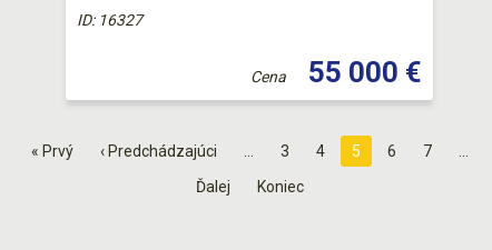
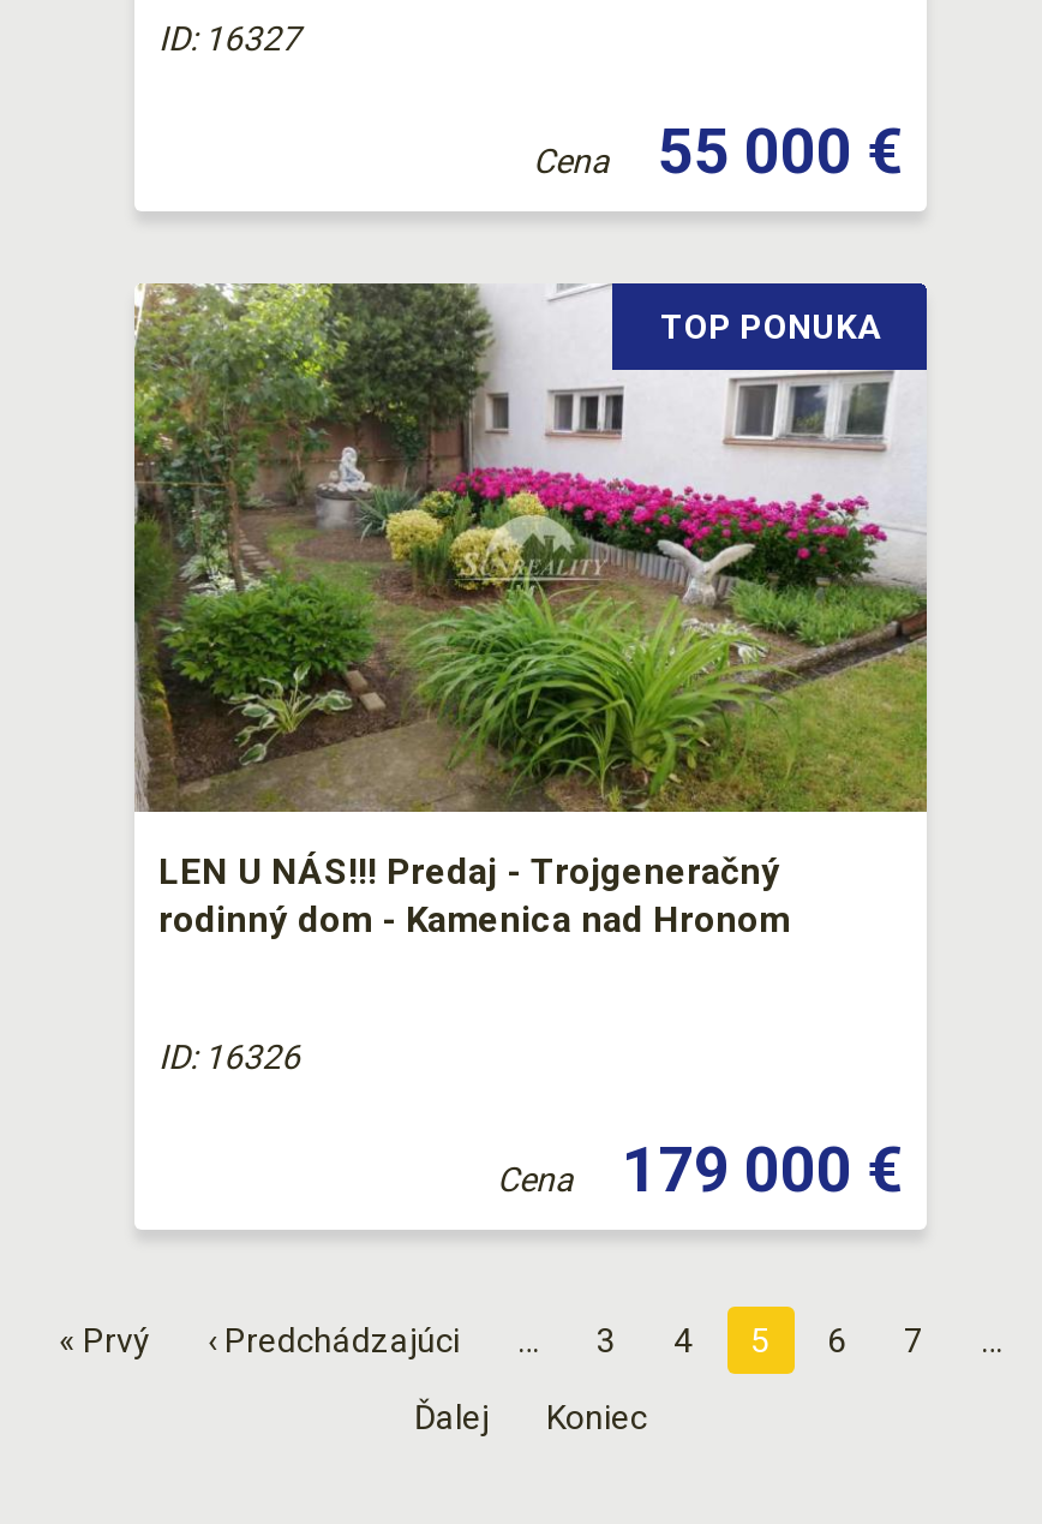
+ [image]
+ TOP PONUKA

+ LEN U NÁS!!! Predaj - Trojgeneračný
+ rodinný dom - Kamenica nad Hronom
+ ID: 16326
+ Cena
+ 179 000 €
